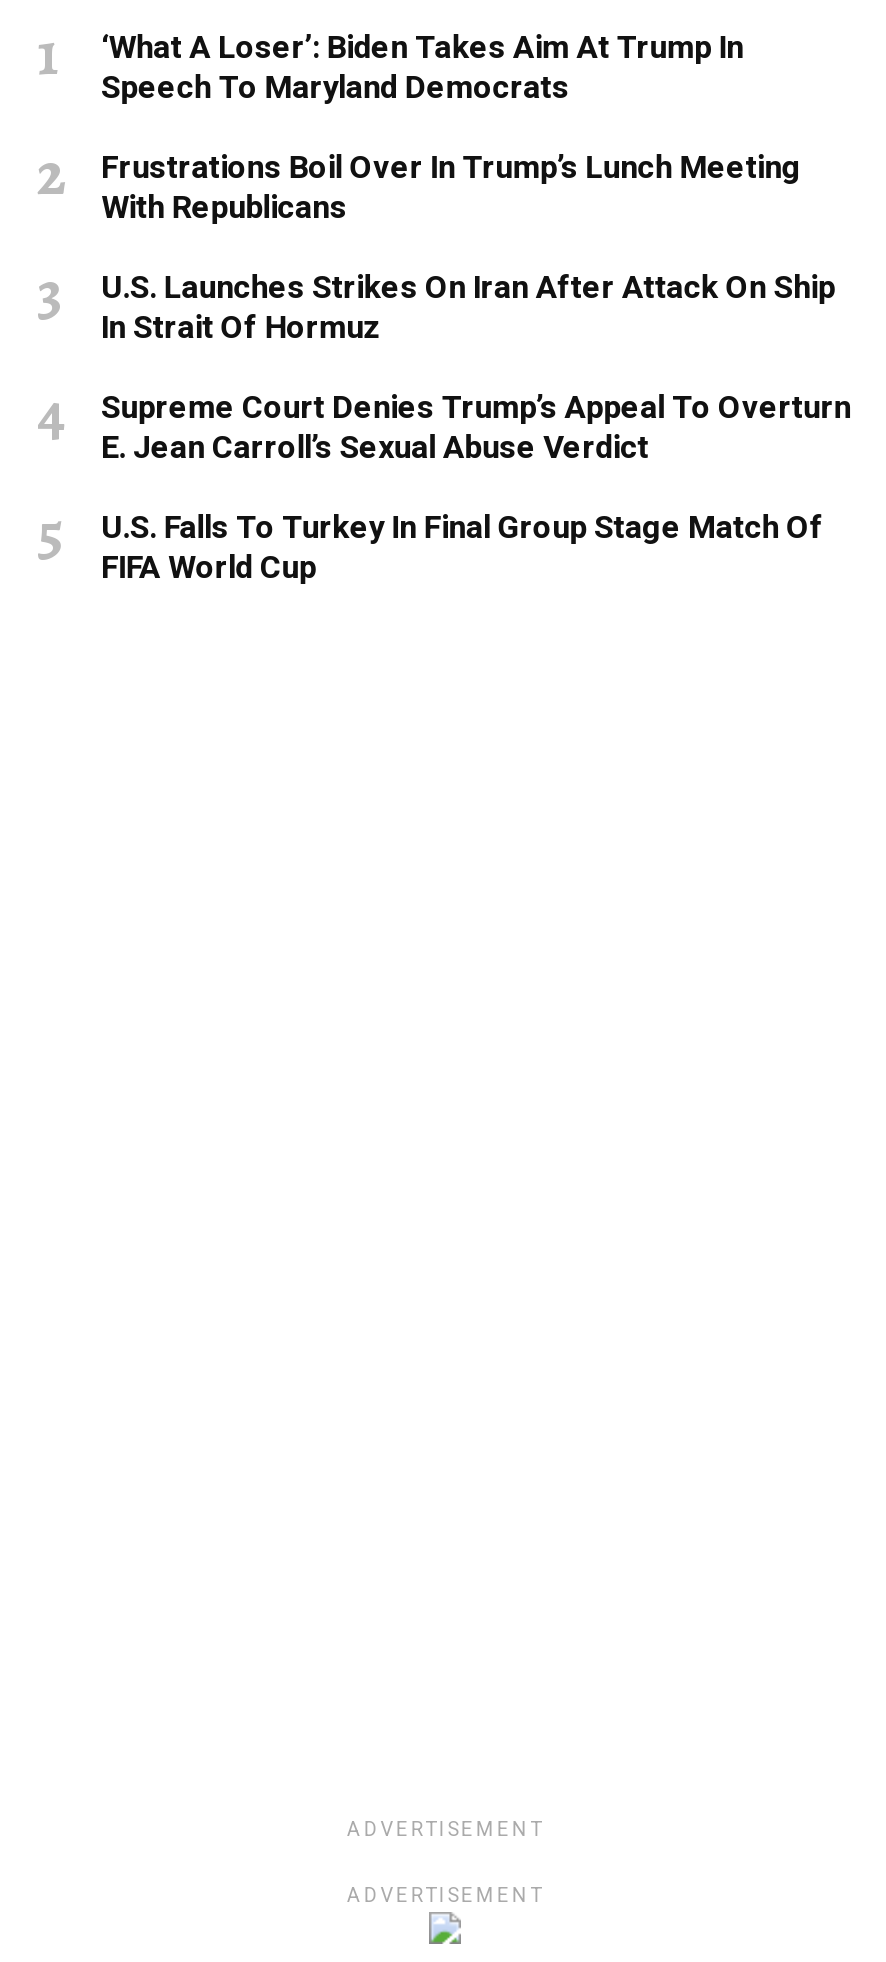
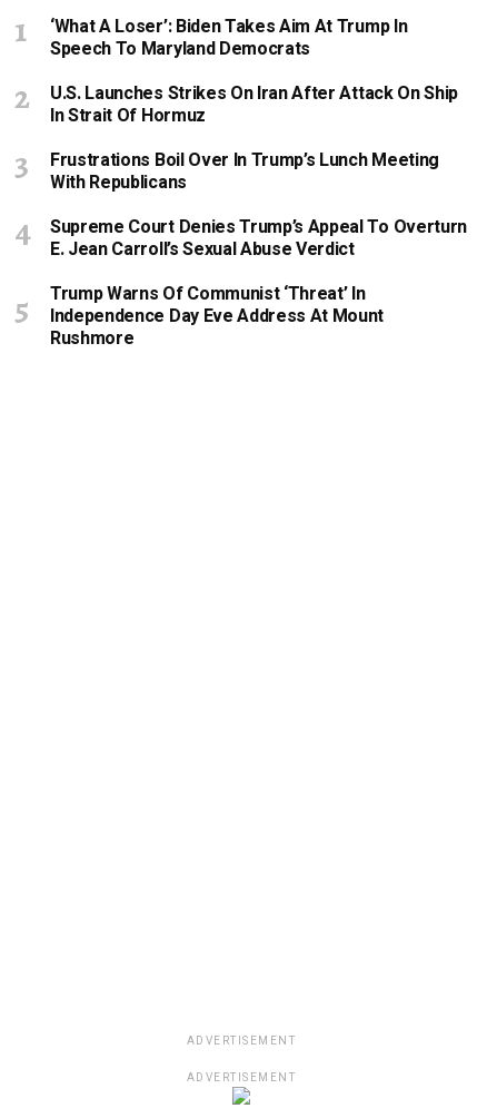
moved down: Frustrations Boil Over In Trump’s Lunch Meeting | With Republicans

moved up: U.S. Launches Strikes On Iran After Attack On Ship | In Strait Of Hormuz

- U.S. Falls To Turkey In Final Group Stage Match Of
- FIFA World Cup
+ Trump Warns Of Communist ‘Threat’ In
+ Independence Day Eve Address At Mount
+ Rushmore
